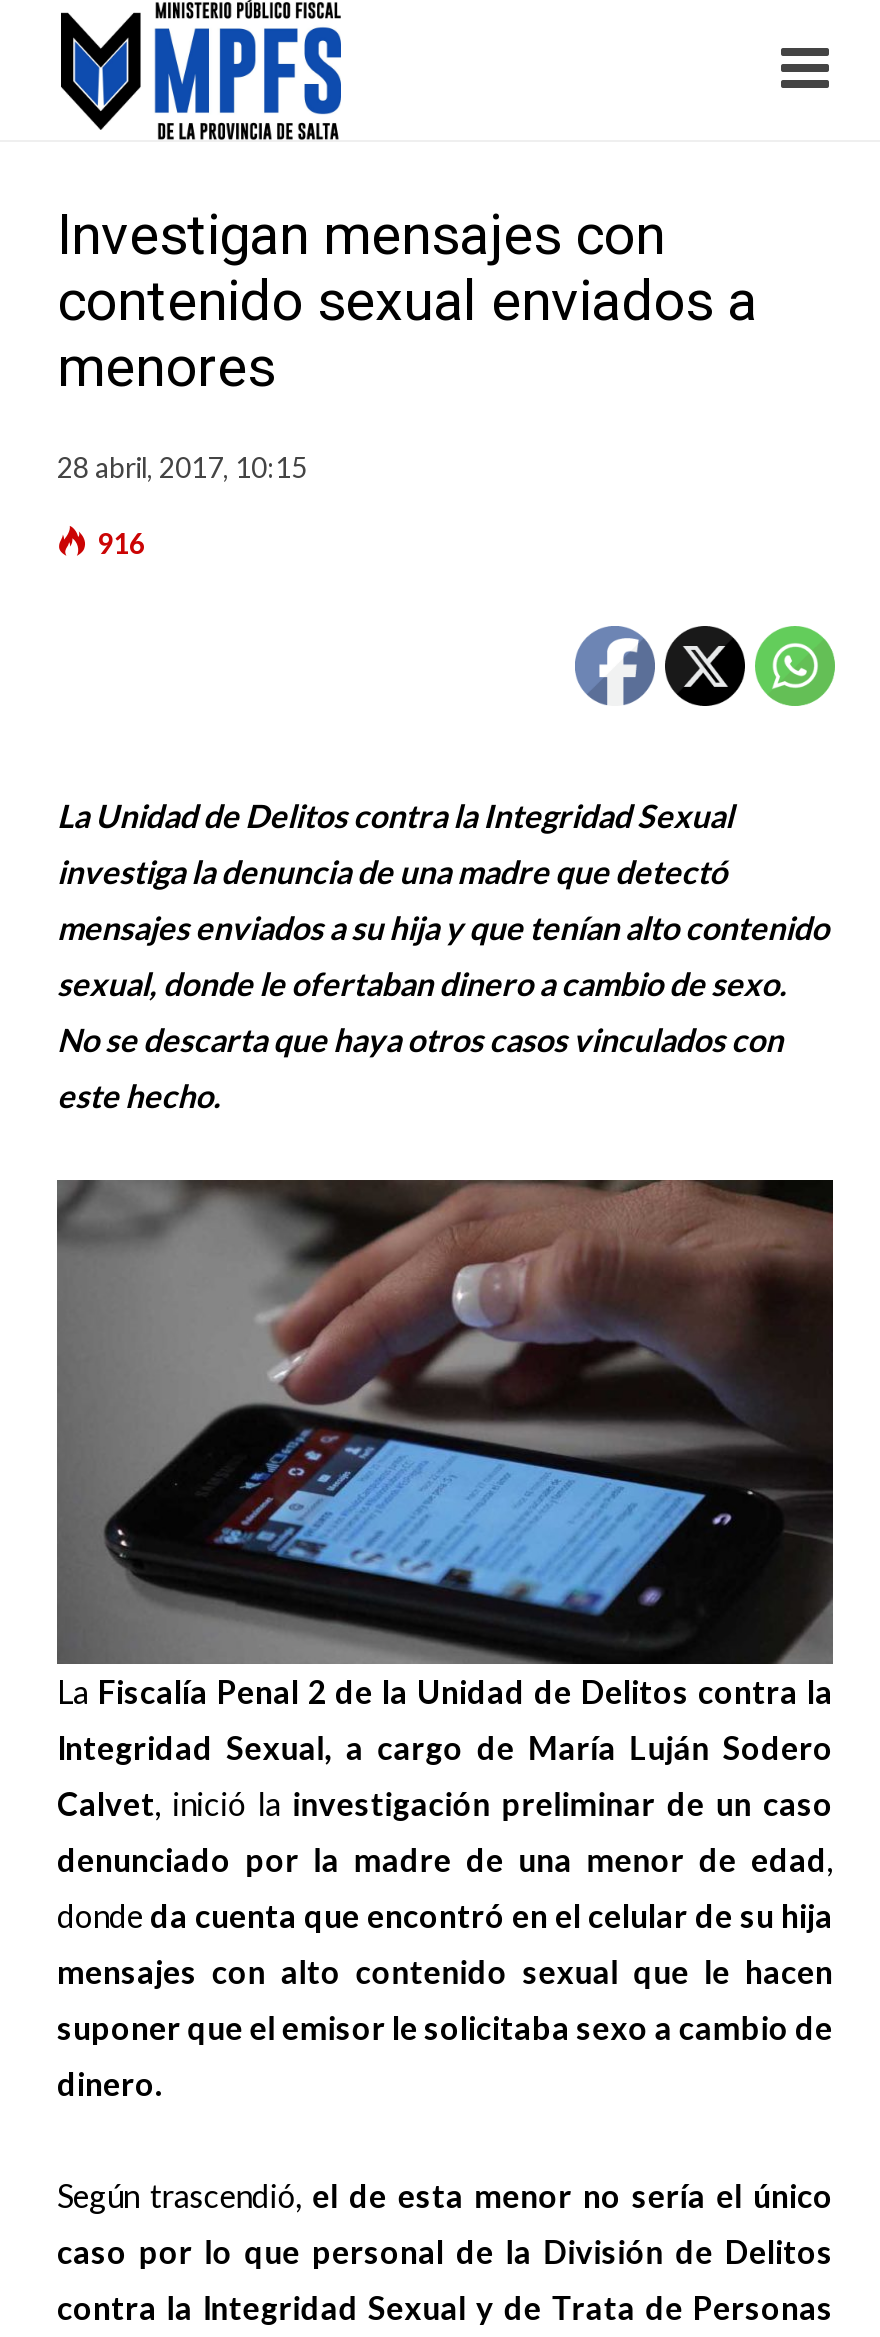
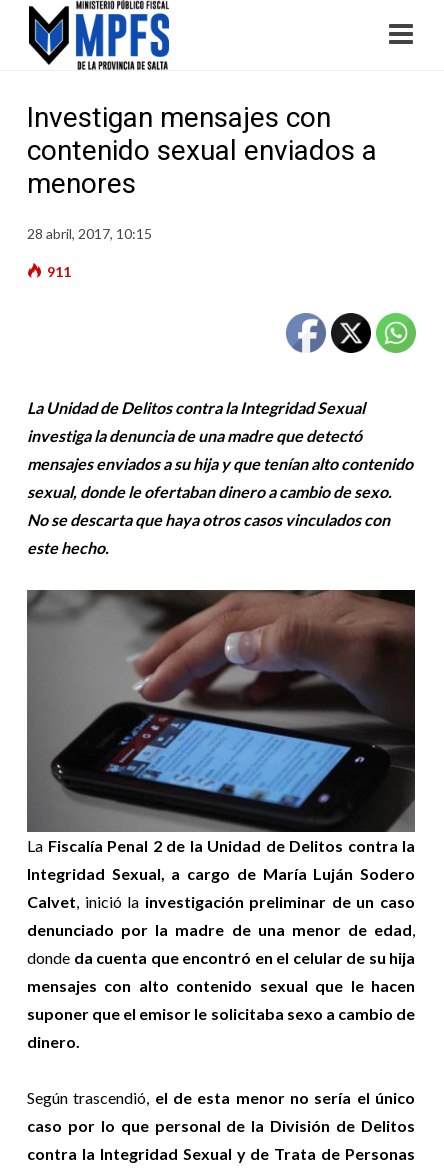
- 916
+ 911
